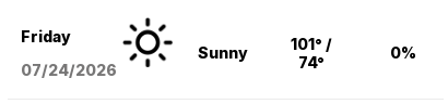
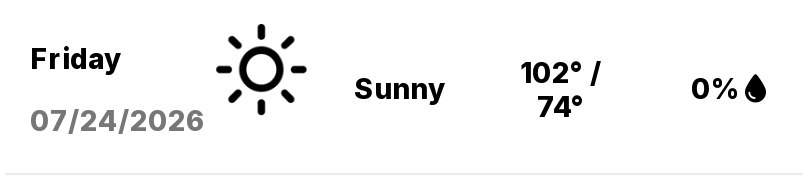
- 101° /
+ 102° /
